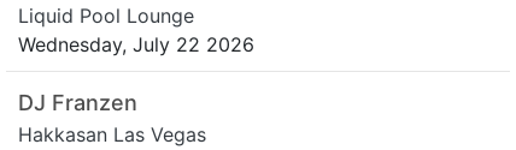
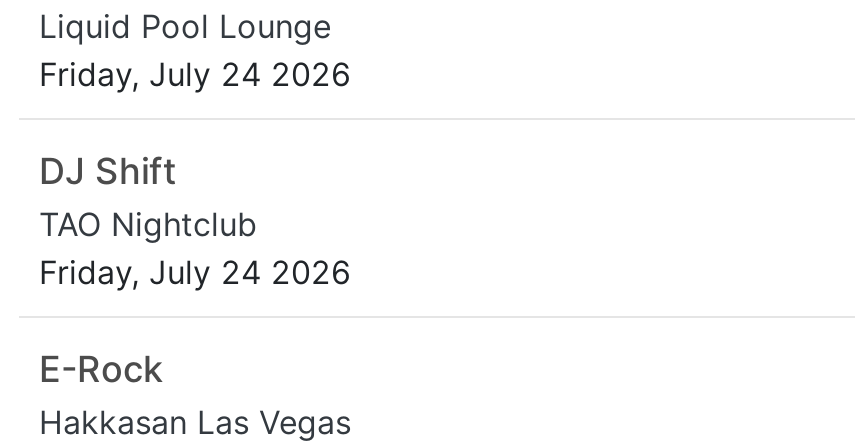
- Wednesday, July 22 2026
- DJ Franzen
+ Friday, July 24 2026
+ DJ Shift
+ TAO Nightclub
+ Friday, July 24 2026
+ E-Rock
